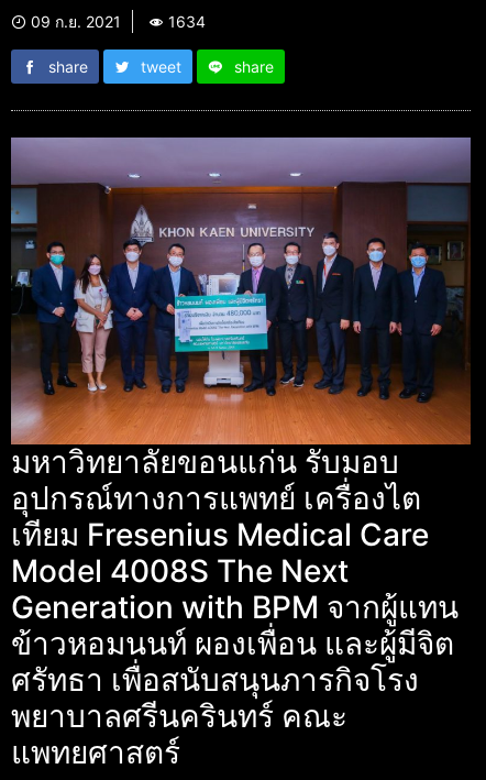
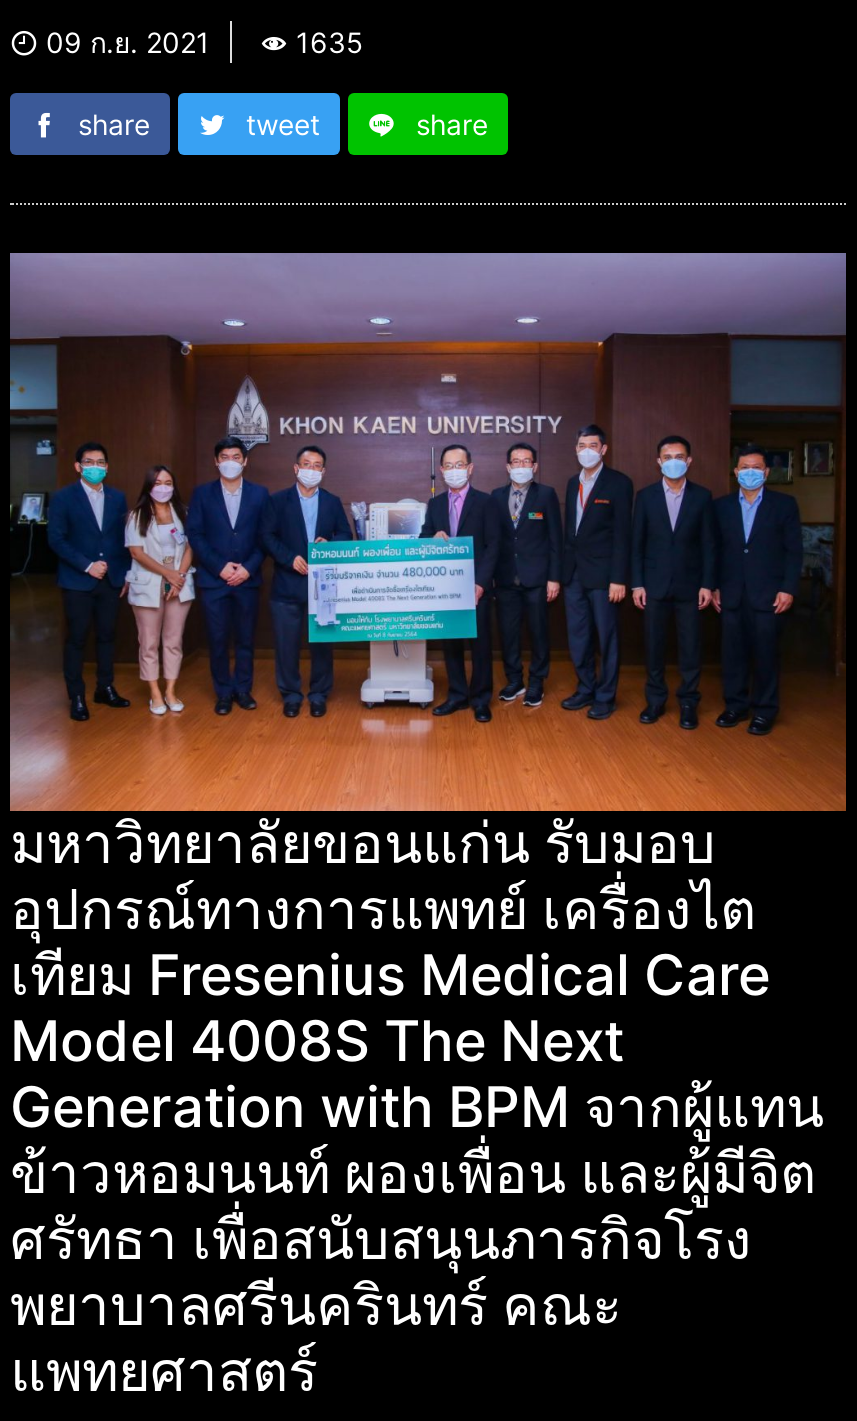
- 1634
+ 1635
